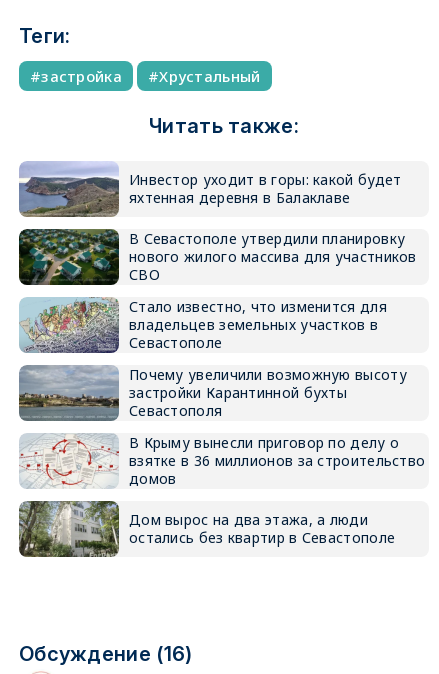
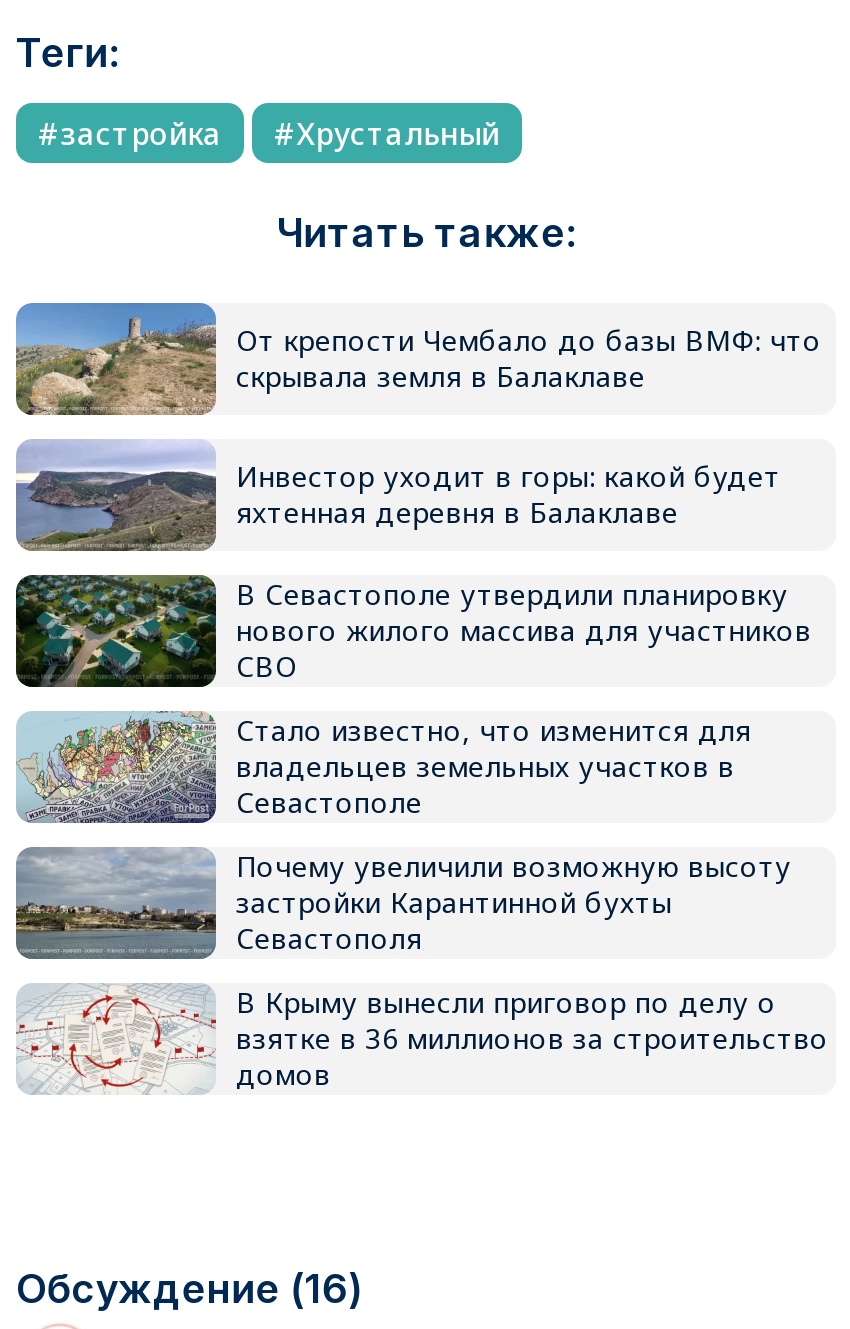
+ [image]
+ От крепости Чембало до базы ВМФ: что
+ скрывала земля в Балаклаве

moved down: [image] | Инвестор уходит в горы: какой будет | яхтенная деревня в Балаклаве | ... | взятке в 36 миллионов за строительство | домов

- [image]
- Дом вырос на два этажа, а люди
- остались без квартир в Севастополе
